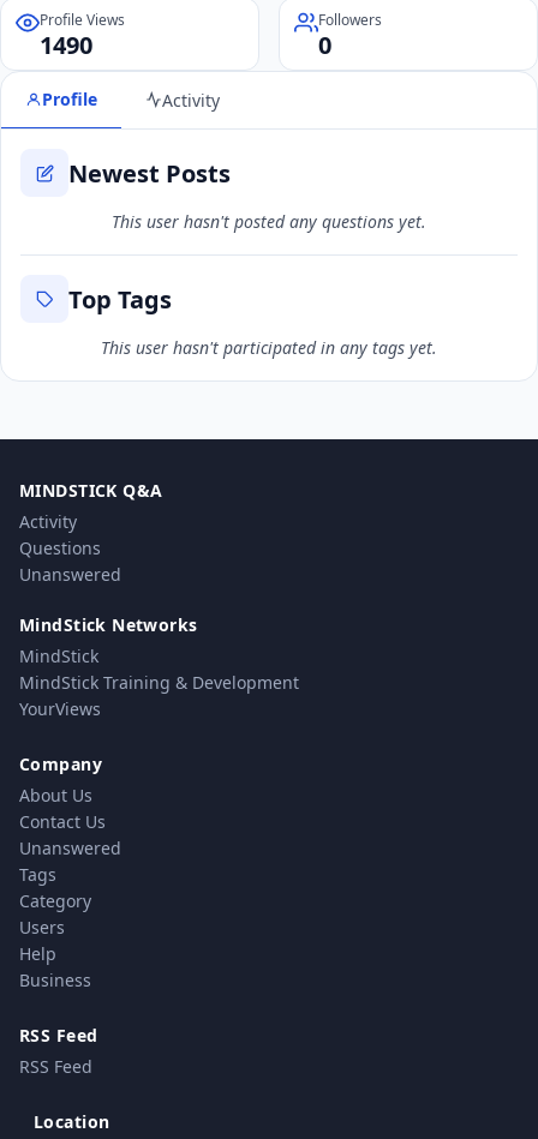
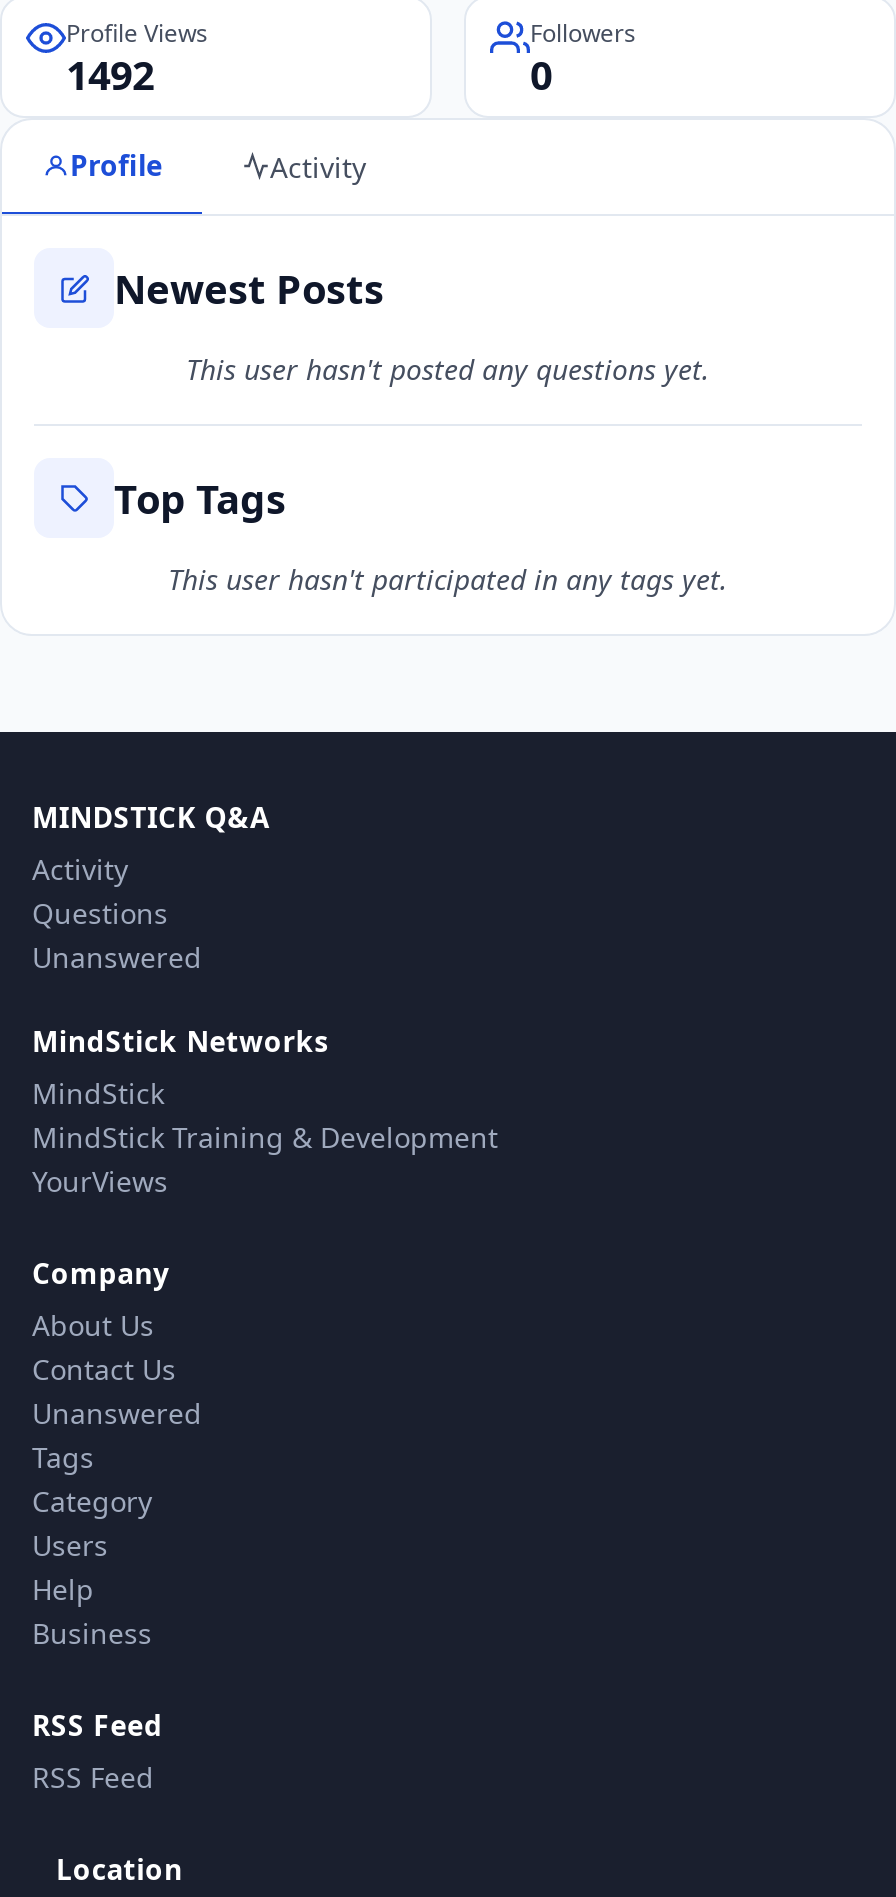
- 1490
+ 1492
